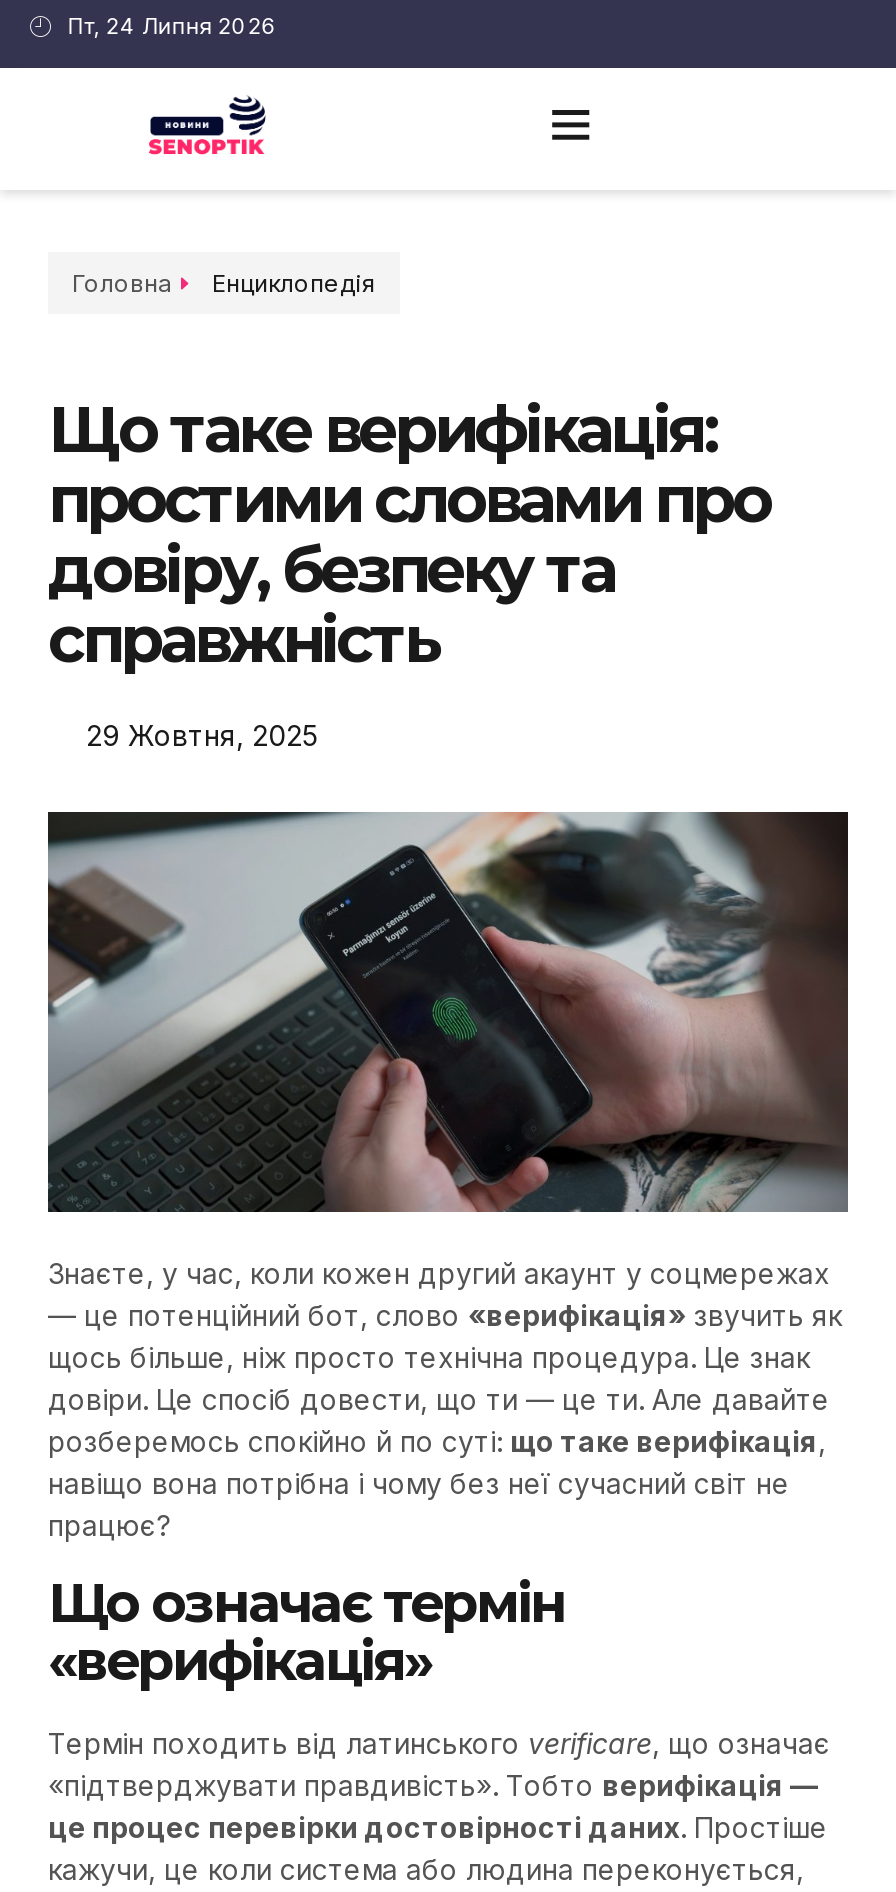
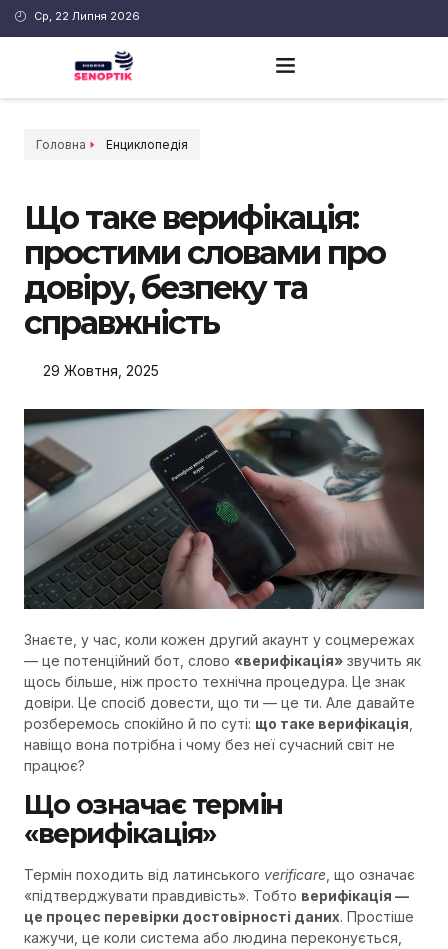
- Пт, 24 Липня 2026
+ Ср, 22 Липня 2026
